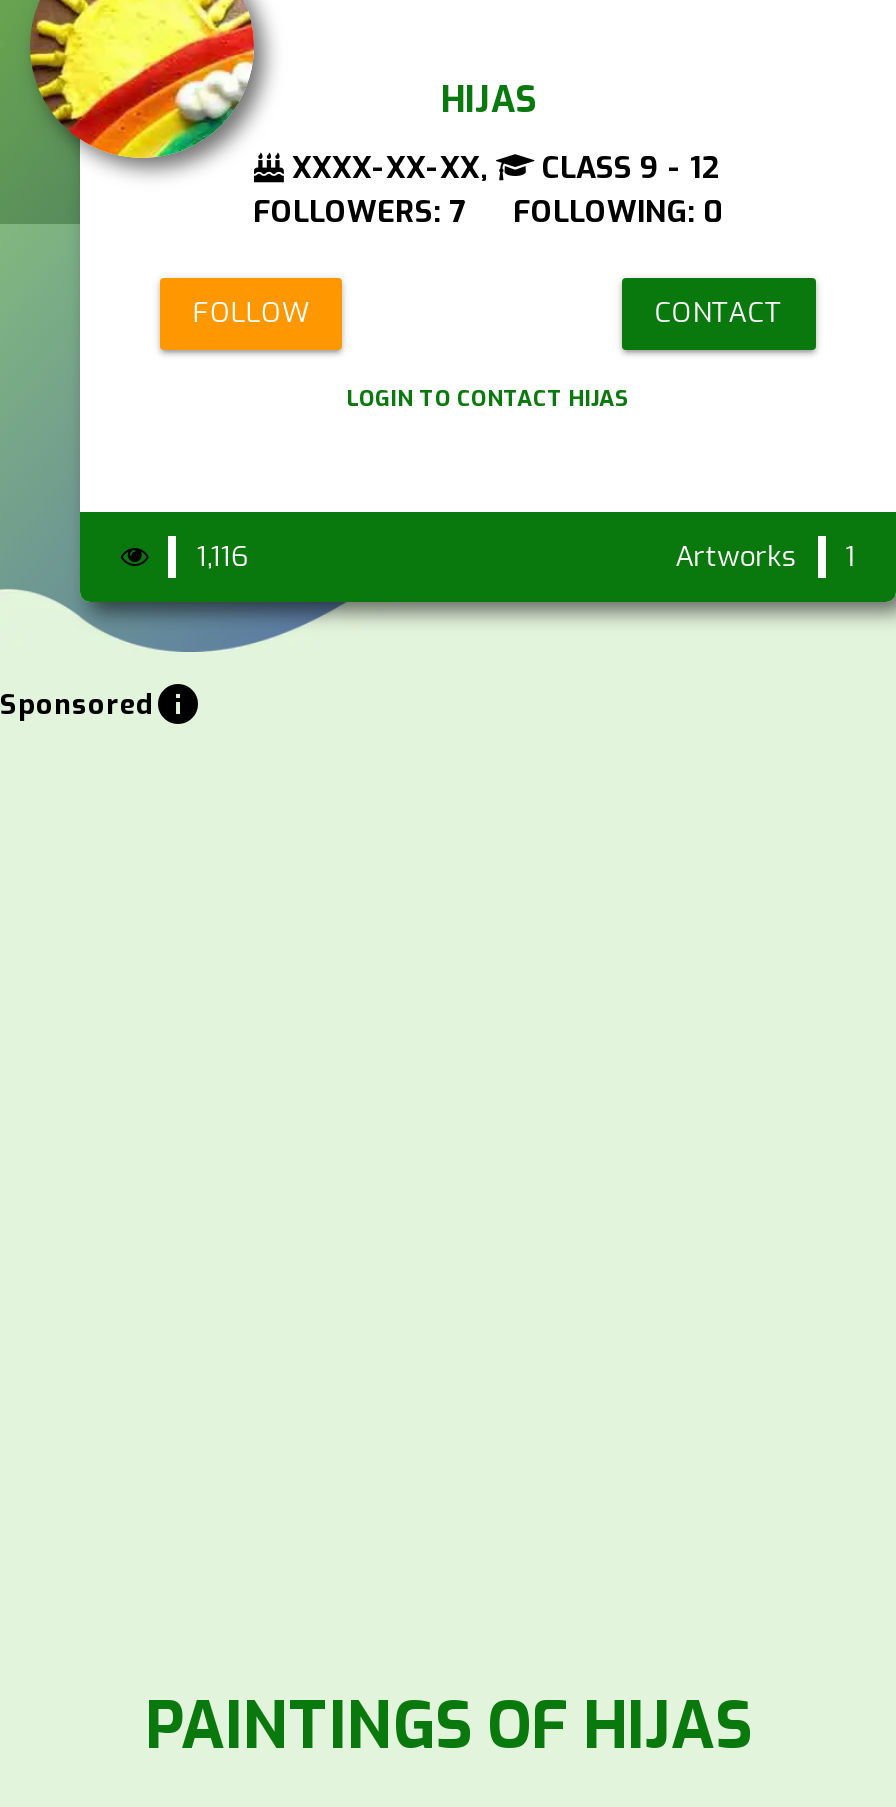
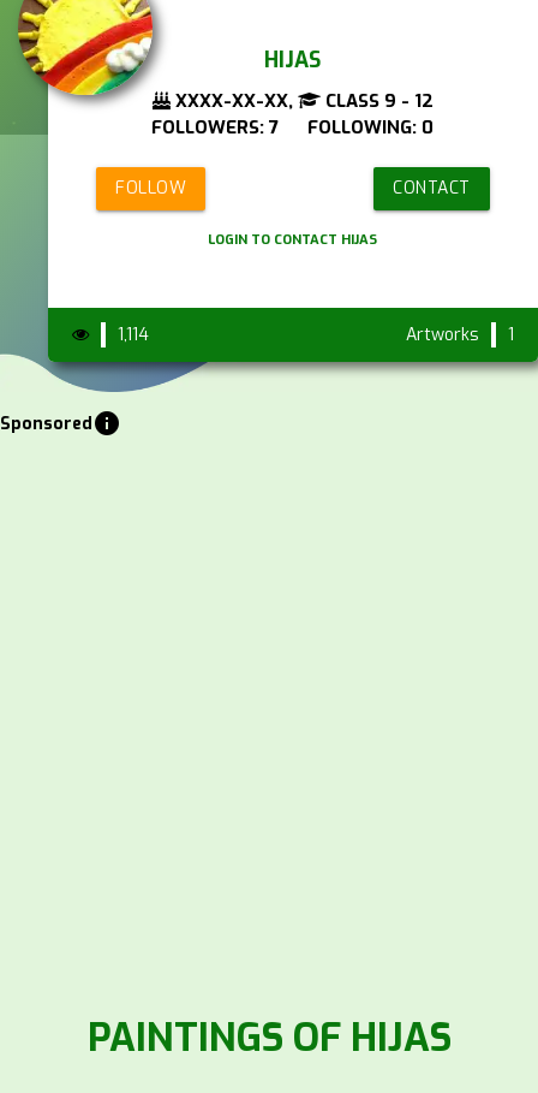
- 1,116
+ 1,114
